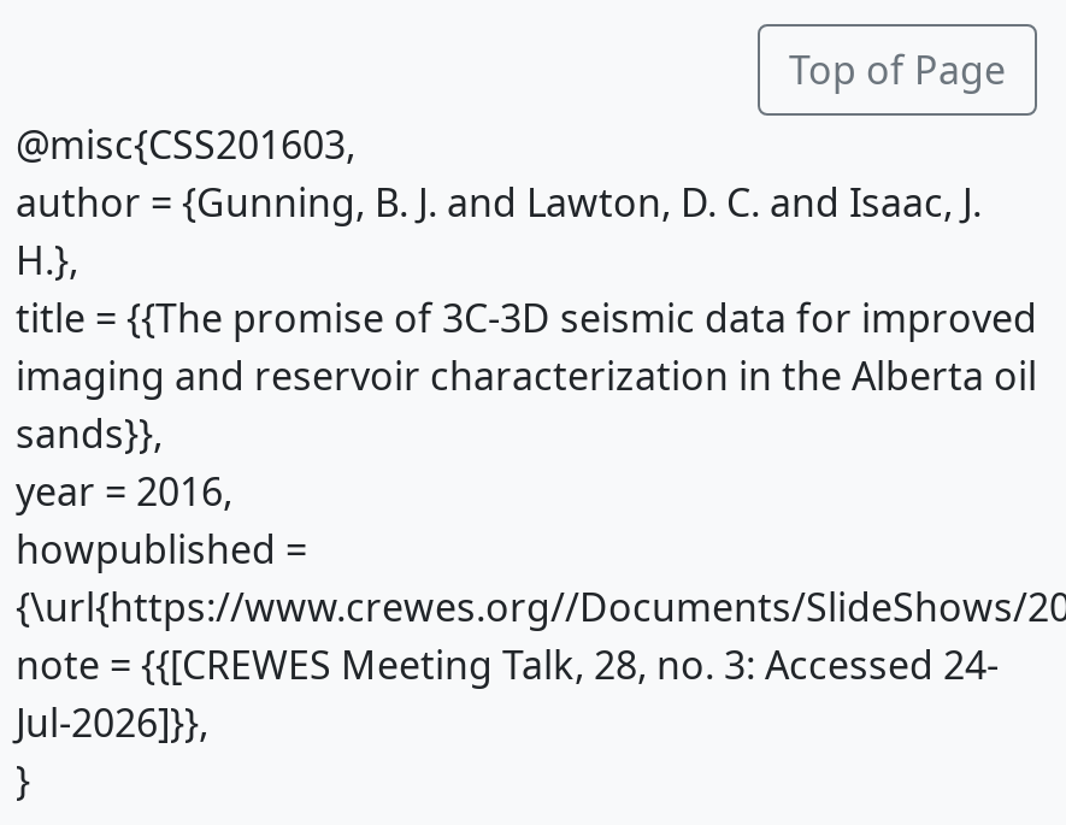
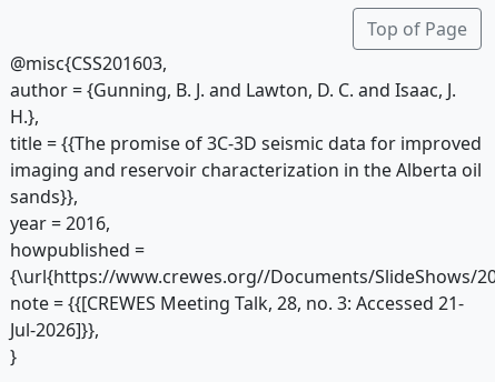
- note = {{[CREWES Meeting Talk, 28, no. 3: Accessed 24-
+ note = {{[CREWES Meeting Talk, 28, no. 3: Accessed 21-
